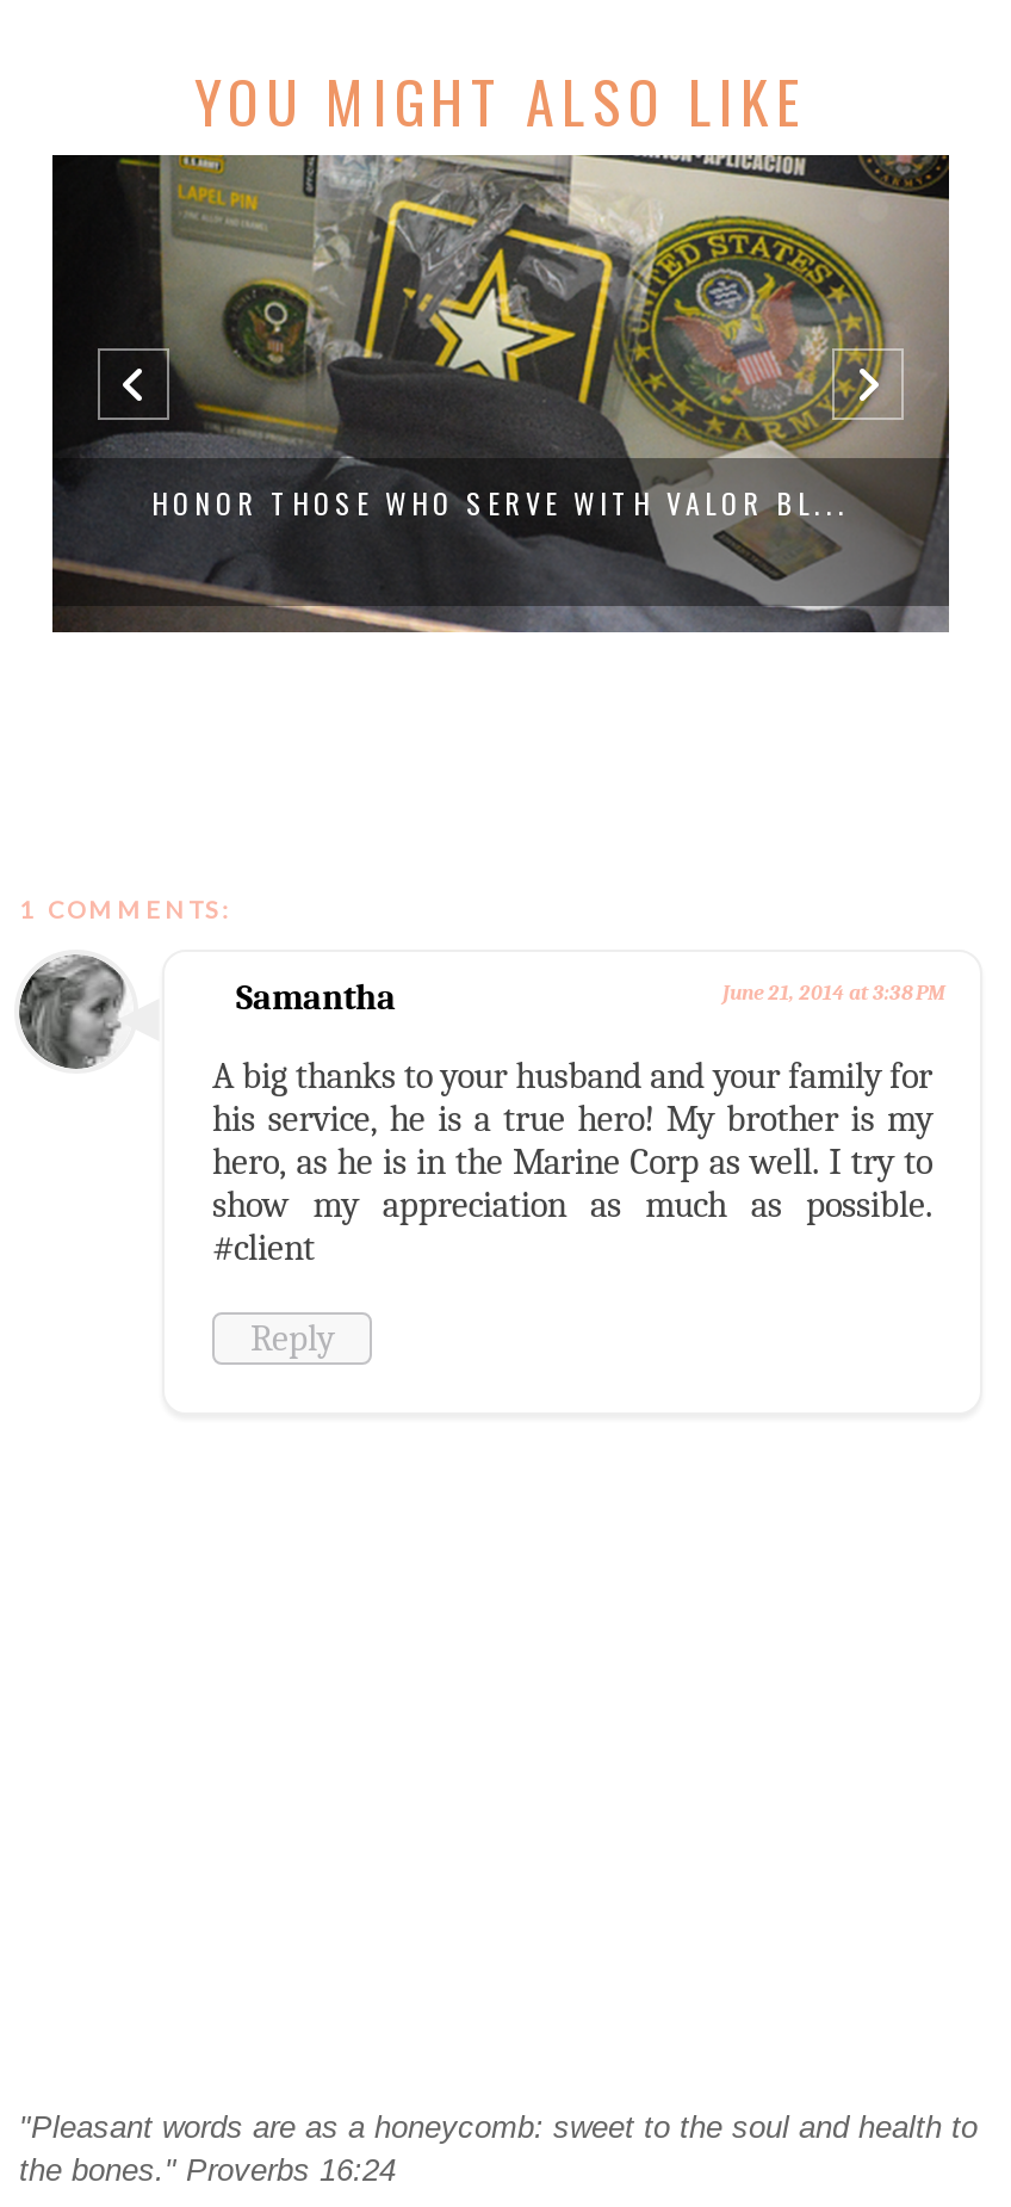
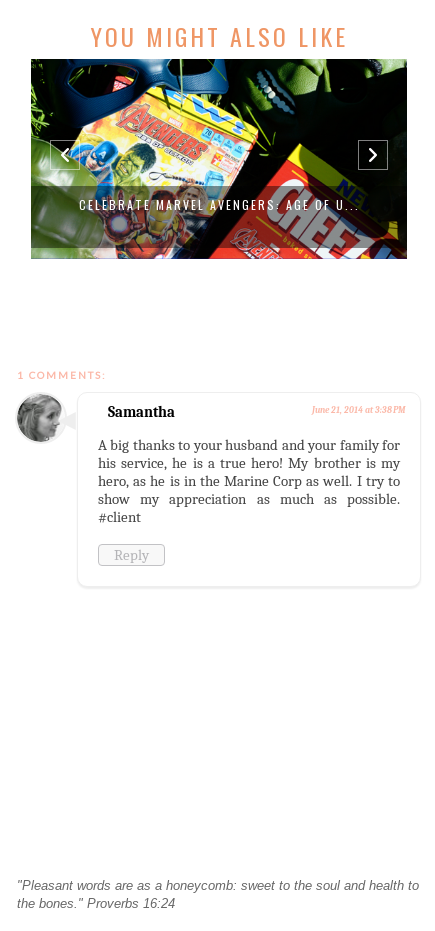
- [image]
- HONOR THOSE WHO SERVE WITH VALOR BL...
+ [image]
+ CELEBRATE MARVEL AVENGERS: AGE OF U...
